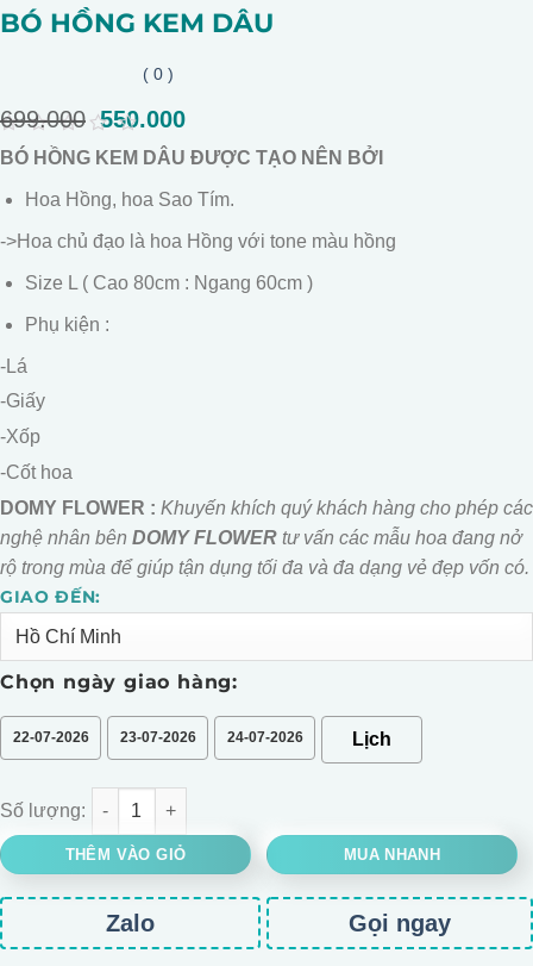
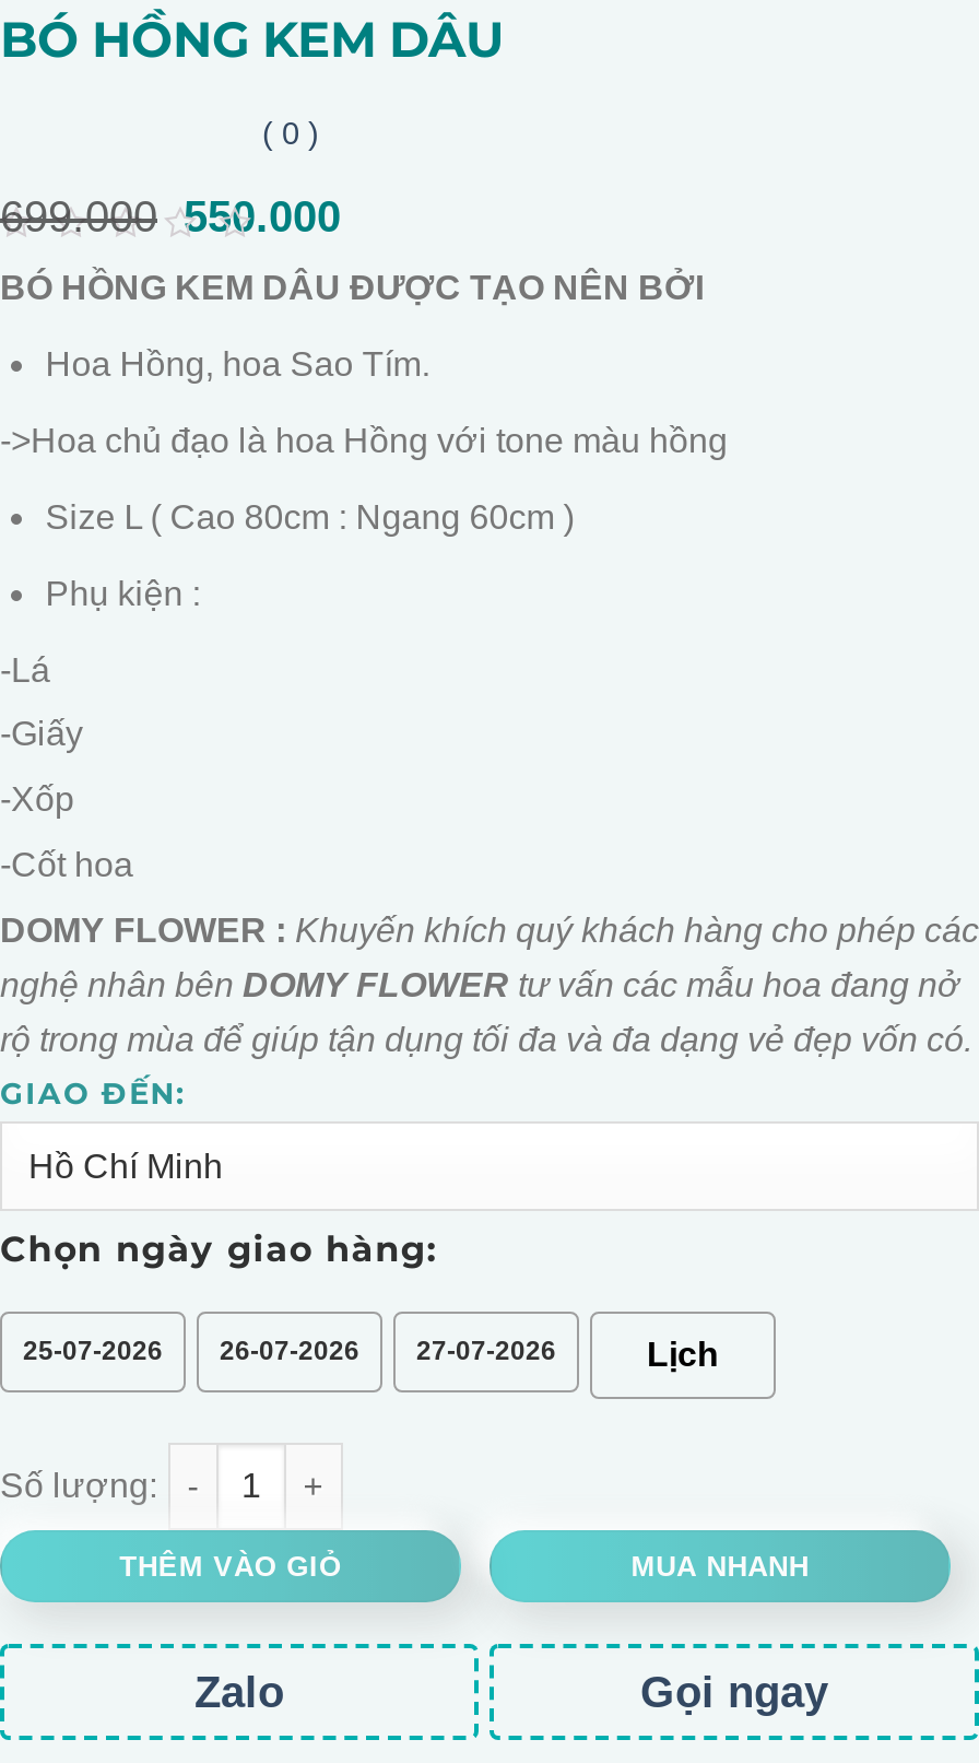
- 22-07-2026
+ 25-07-2026

- 23-07-2026
+ 26-07-2026

- 24-07-2026
+ 27-07-2026
